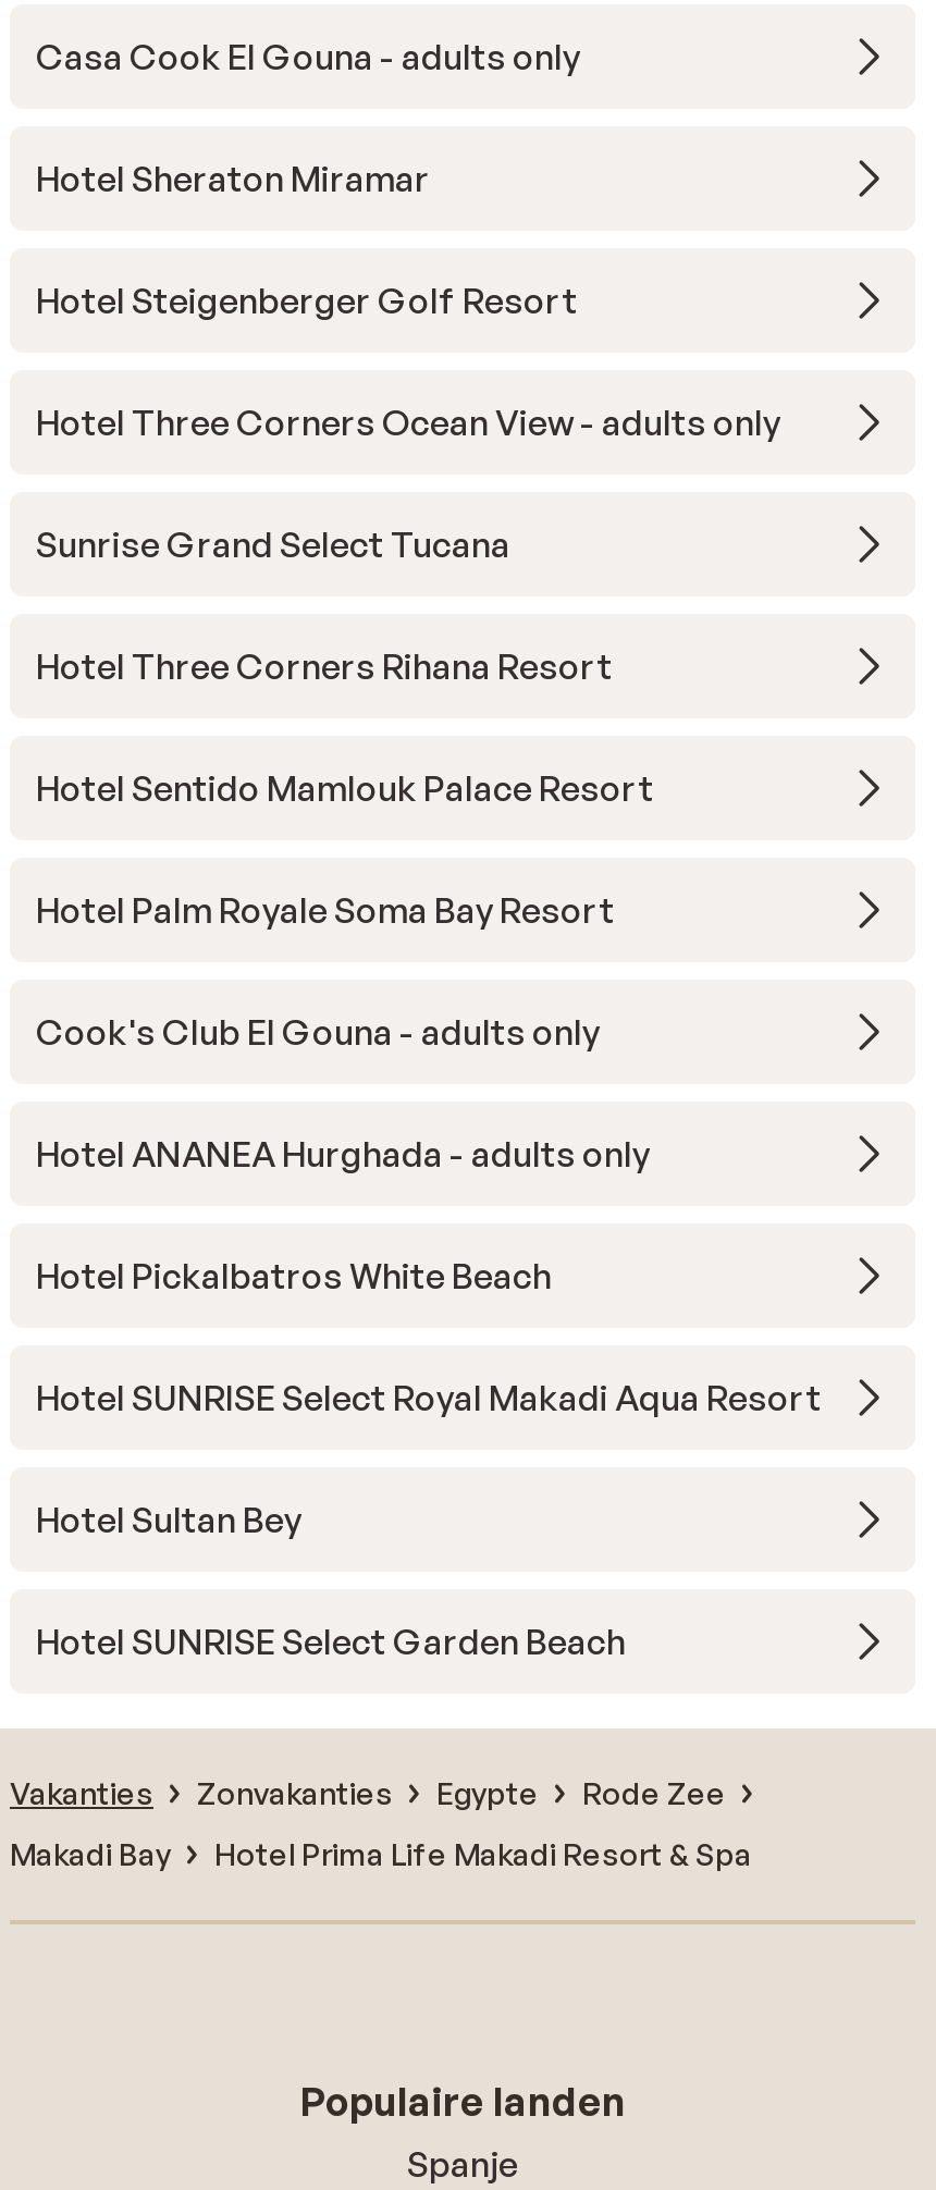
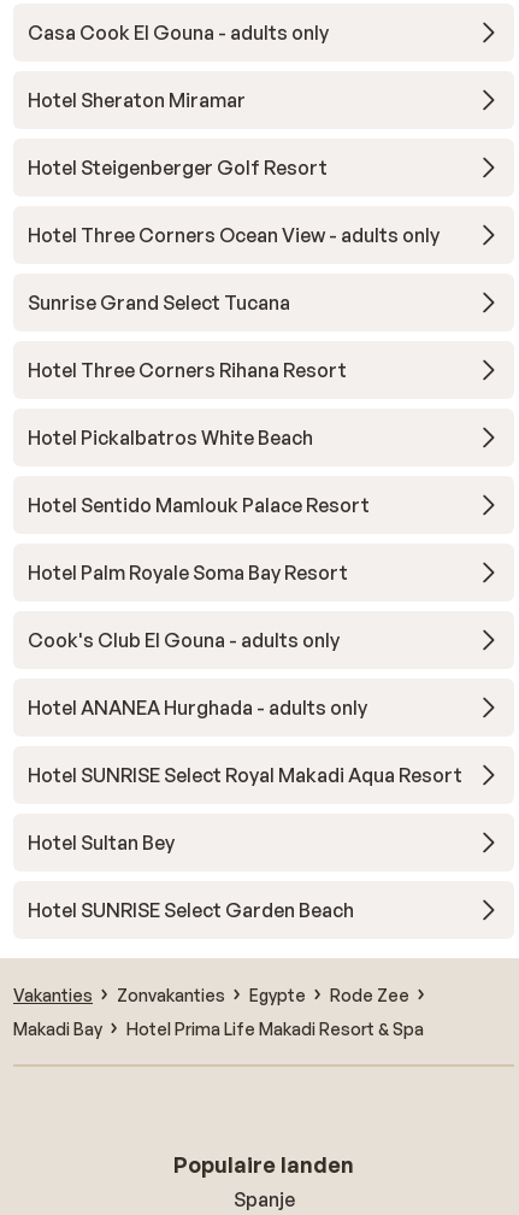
moved down: Hotel Sentido Mamlouk Palace Resort | Hotel Palm Royale Soma Bay Resort | Cook's Club El Gouna - adults only | Hotel ANANEA Hurghada - adults only

moved up: Hotel Pickalbatros White Beach
